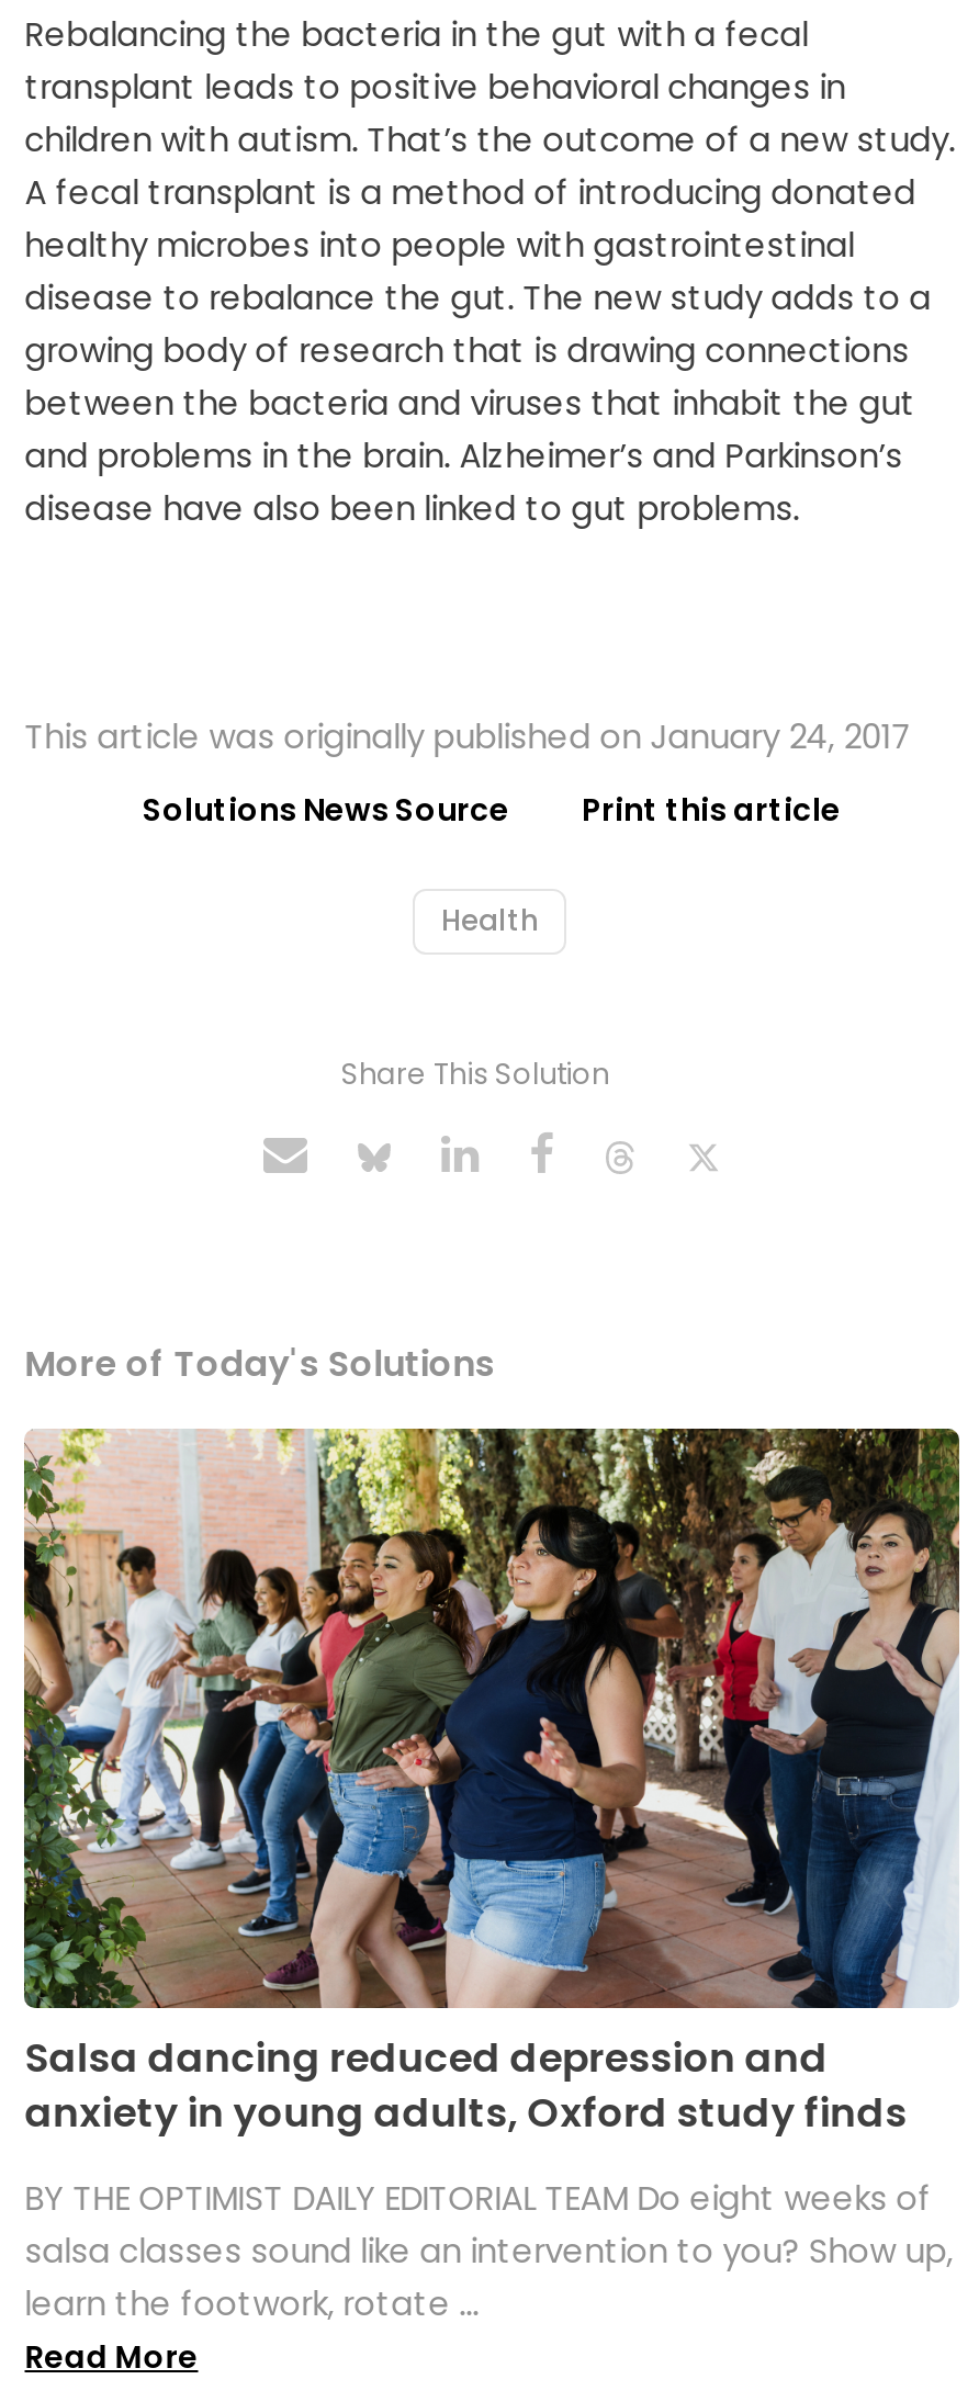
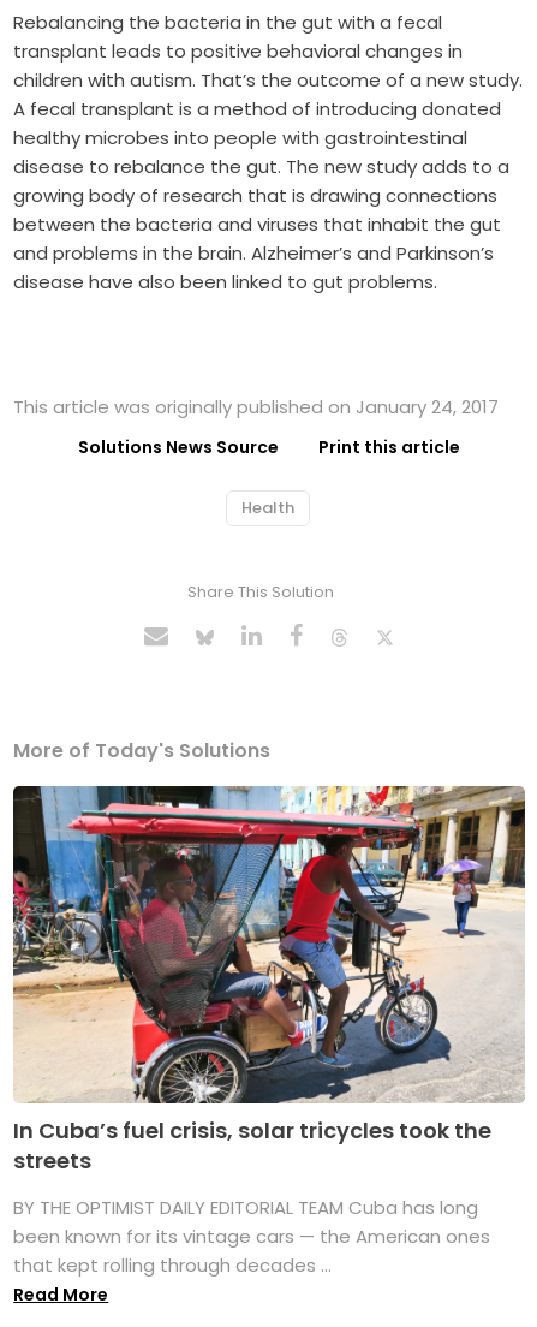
- [image]
- Salsa dancing reduced depression and
- anxiety in young adults, Oxford study finds
+ [image]
+ In Cuba’s fuel crisis, solar tricycles took the
+ streets

- BY THE OPTIMIST DAILY EDITORIAL TEAM Do eight weeks of
- salsa classes sound like an intervention to you? Show up,
- learn the footwork, rotate ...
+ BY THE OPTIMIST DAILY EDITORIAL TEAM Cuba has long
+ been known for its vintage cars — the American ones
+ that kept rolling through decades ...
